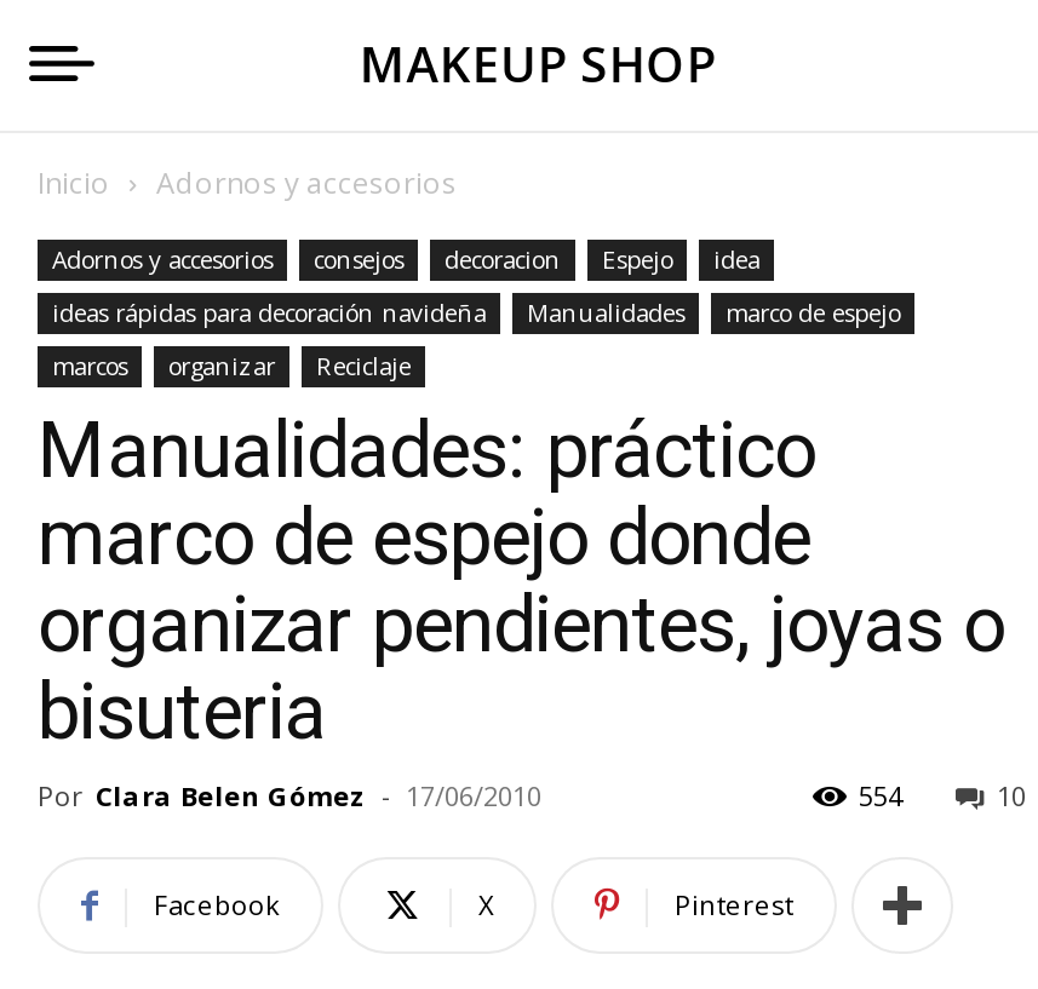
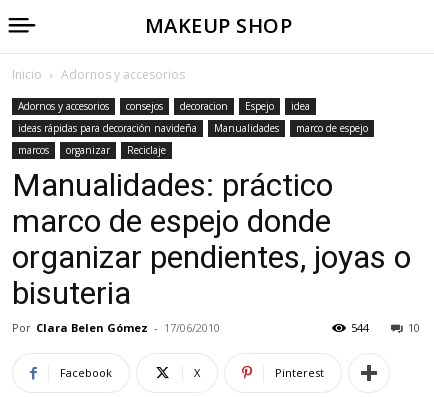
- 554
+ 544
